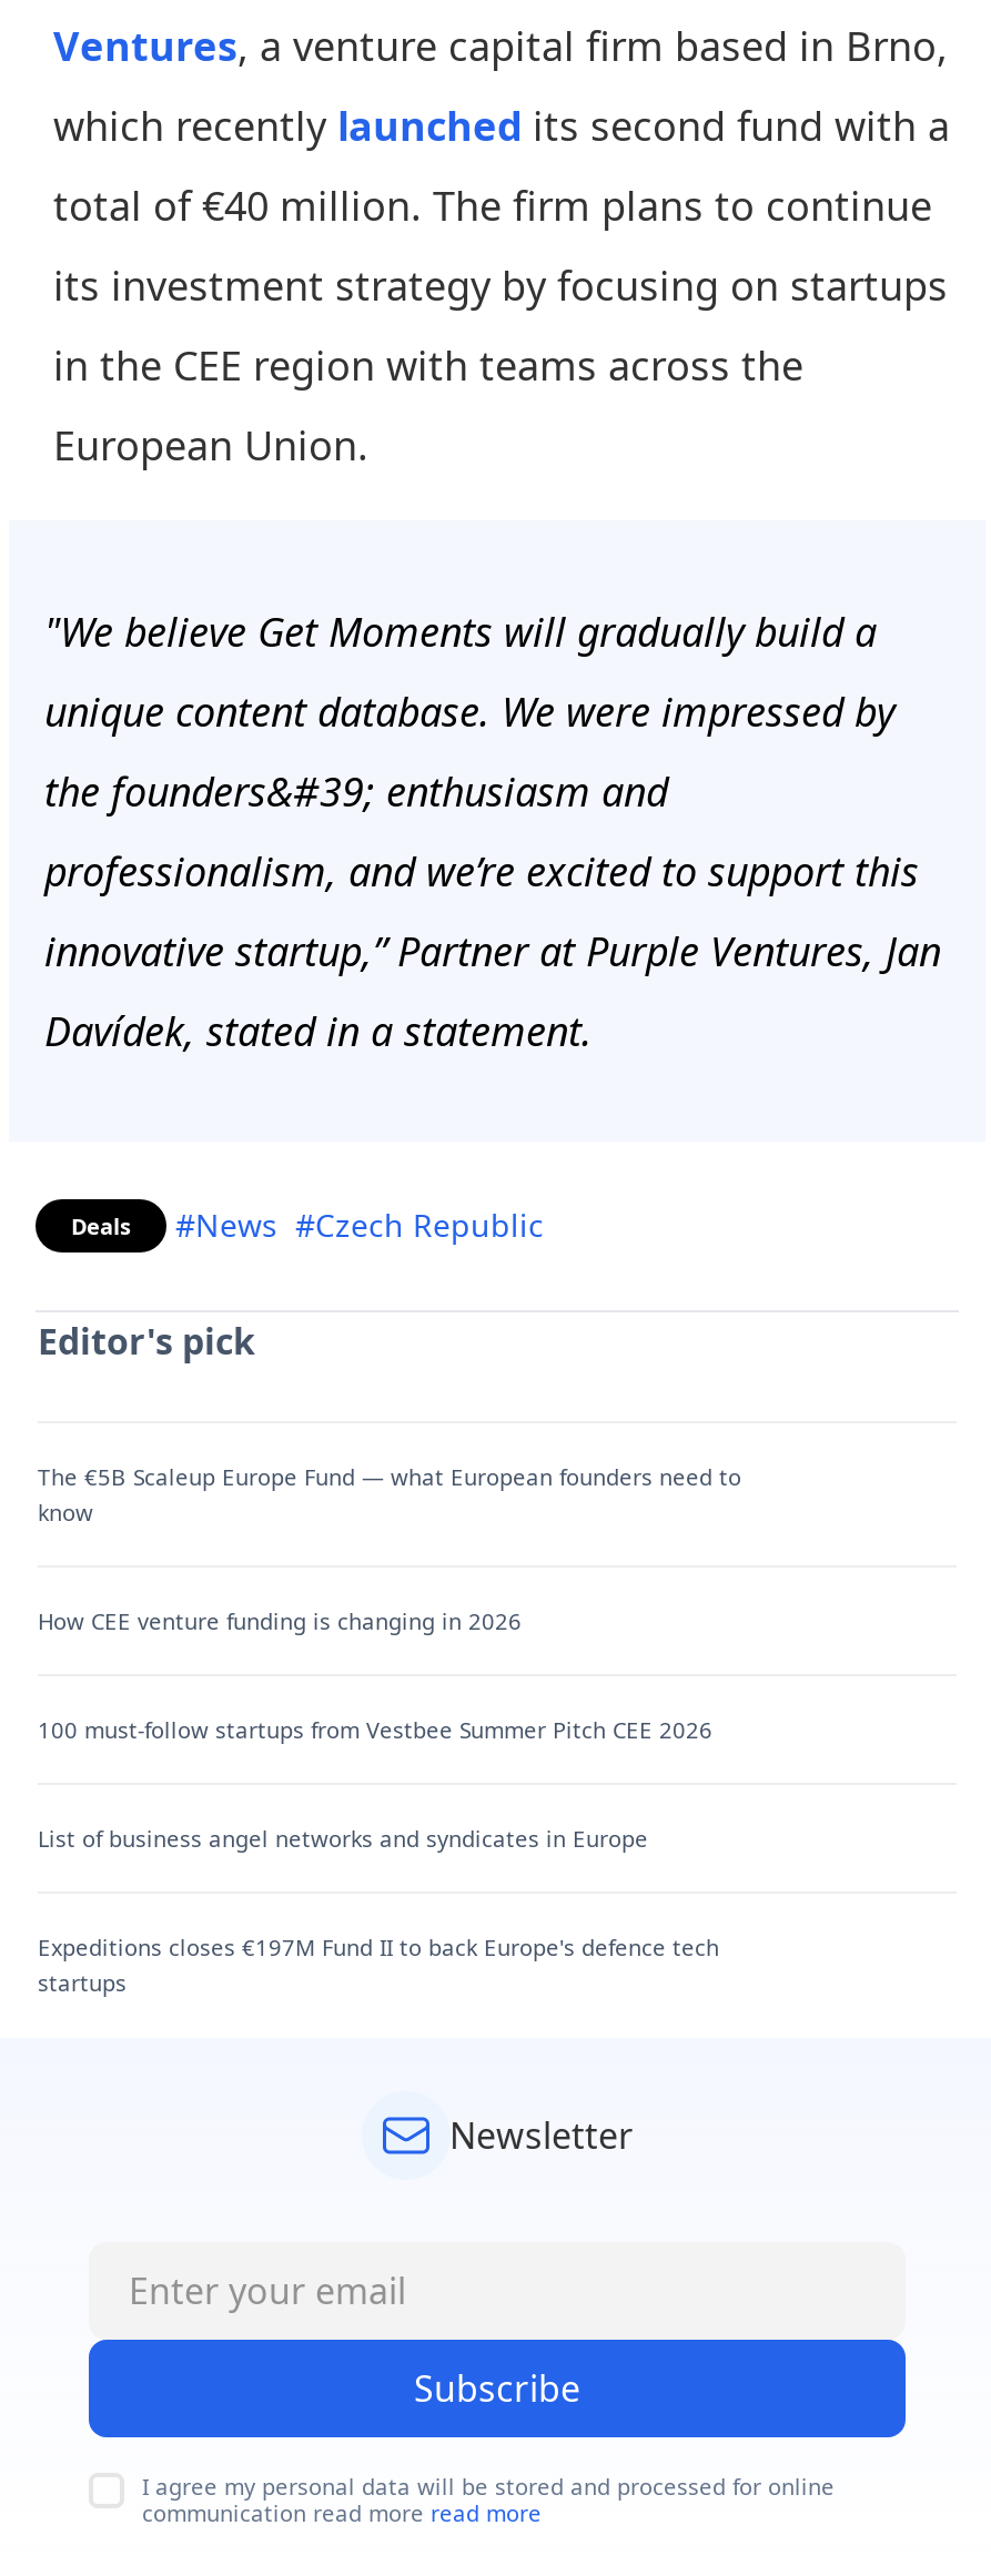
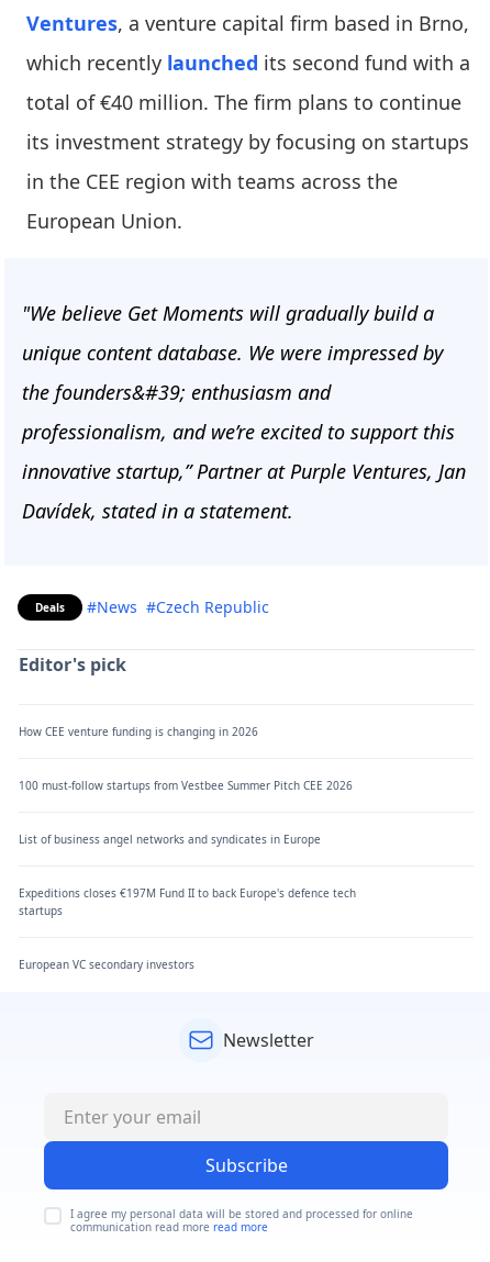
- The €5B Scaleup Europe Fund — what European founders need to
- know

moved up: How CEE venture funding is changing in 2026 | 100 must-follow startups from Vestbee Summer Pitch CEE 2026 | List of business angel networks and syndicates in Europe | Expeditions closes €197M Fund II to back Europe's defence tech | startups

+ European VC secondary investors
